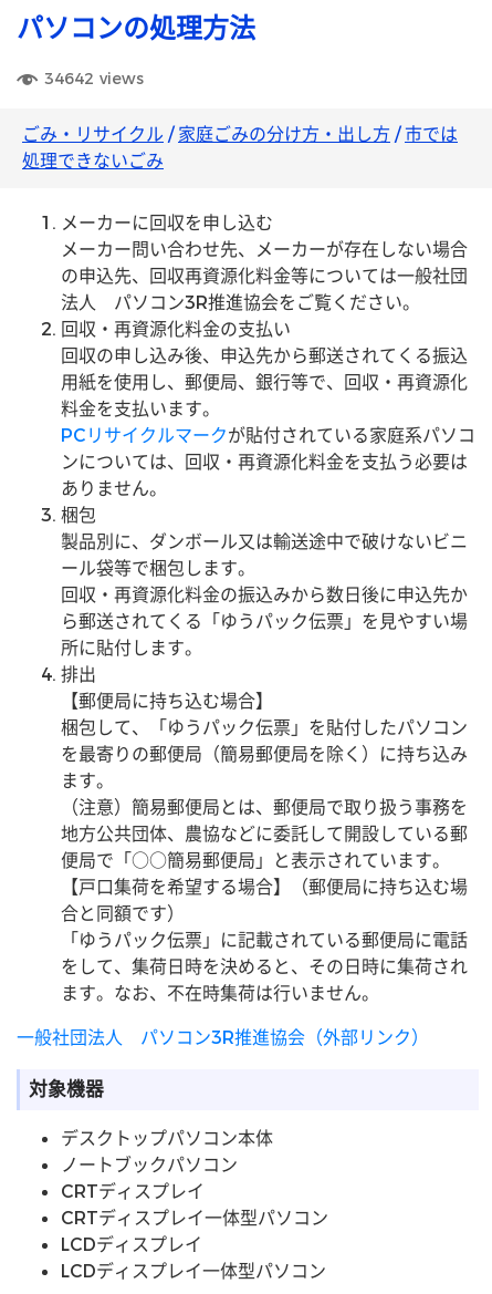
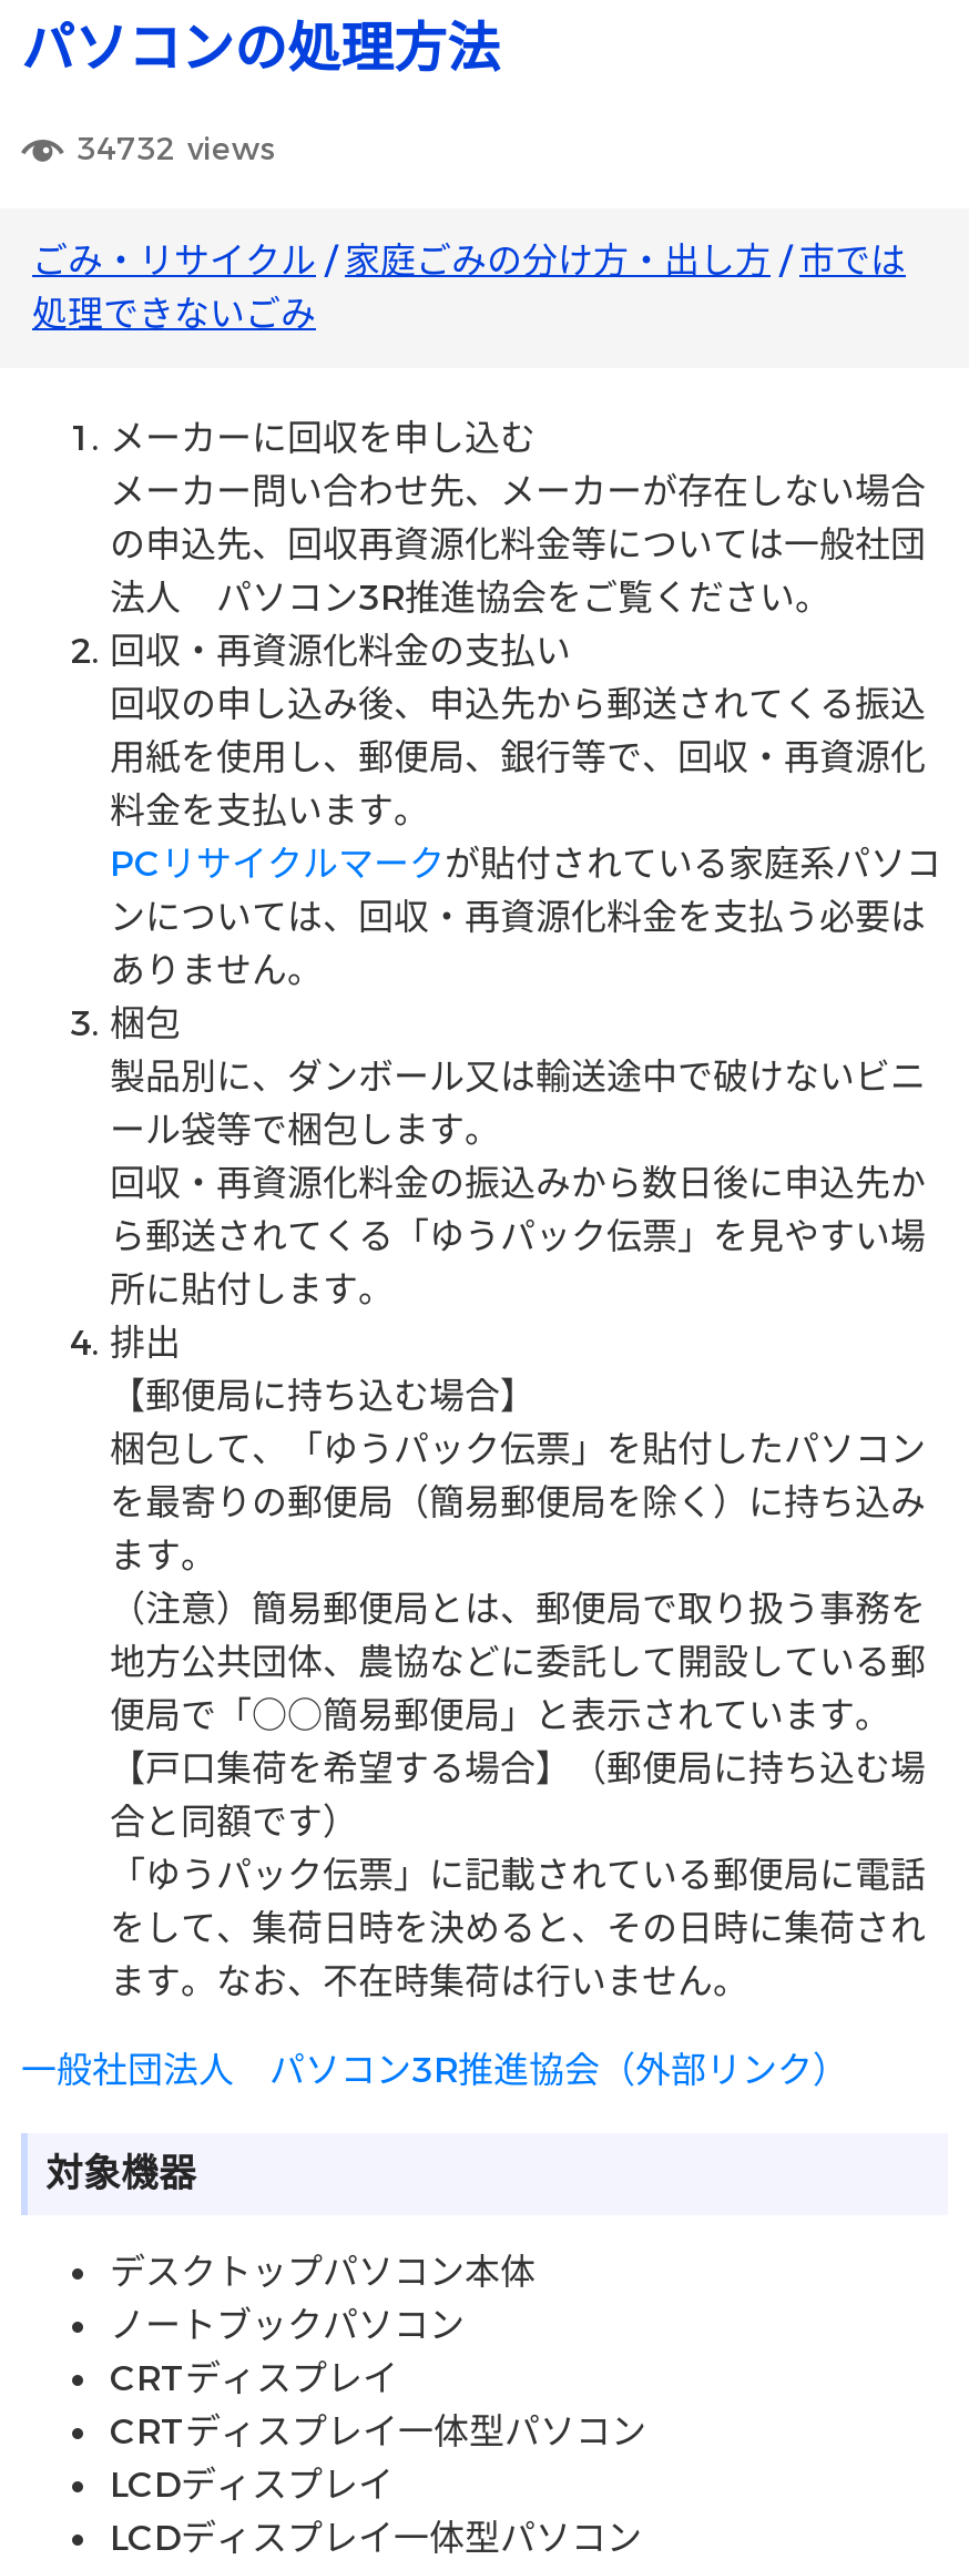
- 34642 views
+ 34732 views
